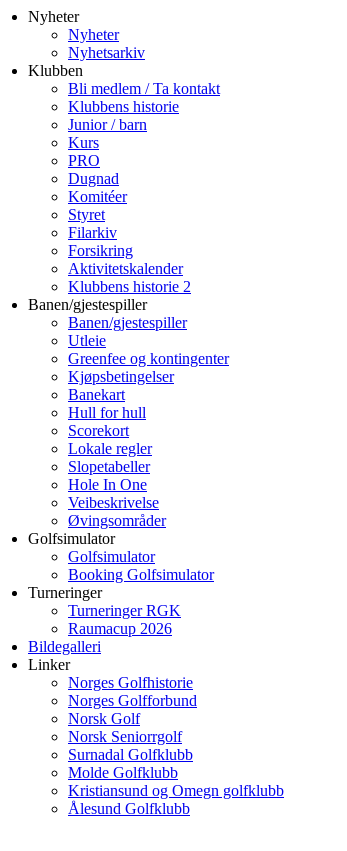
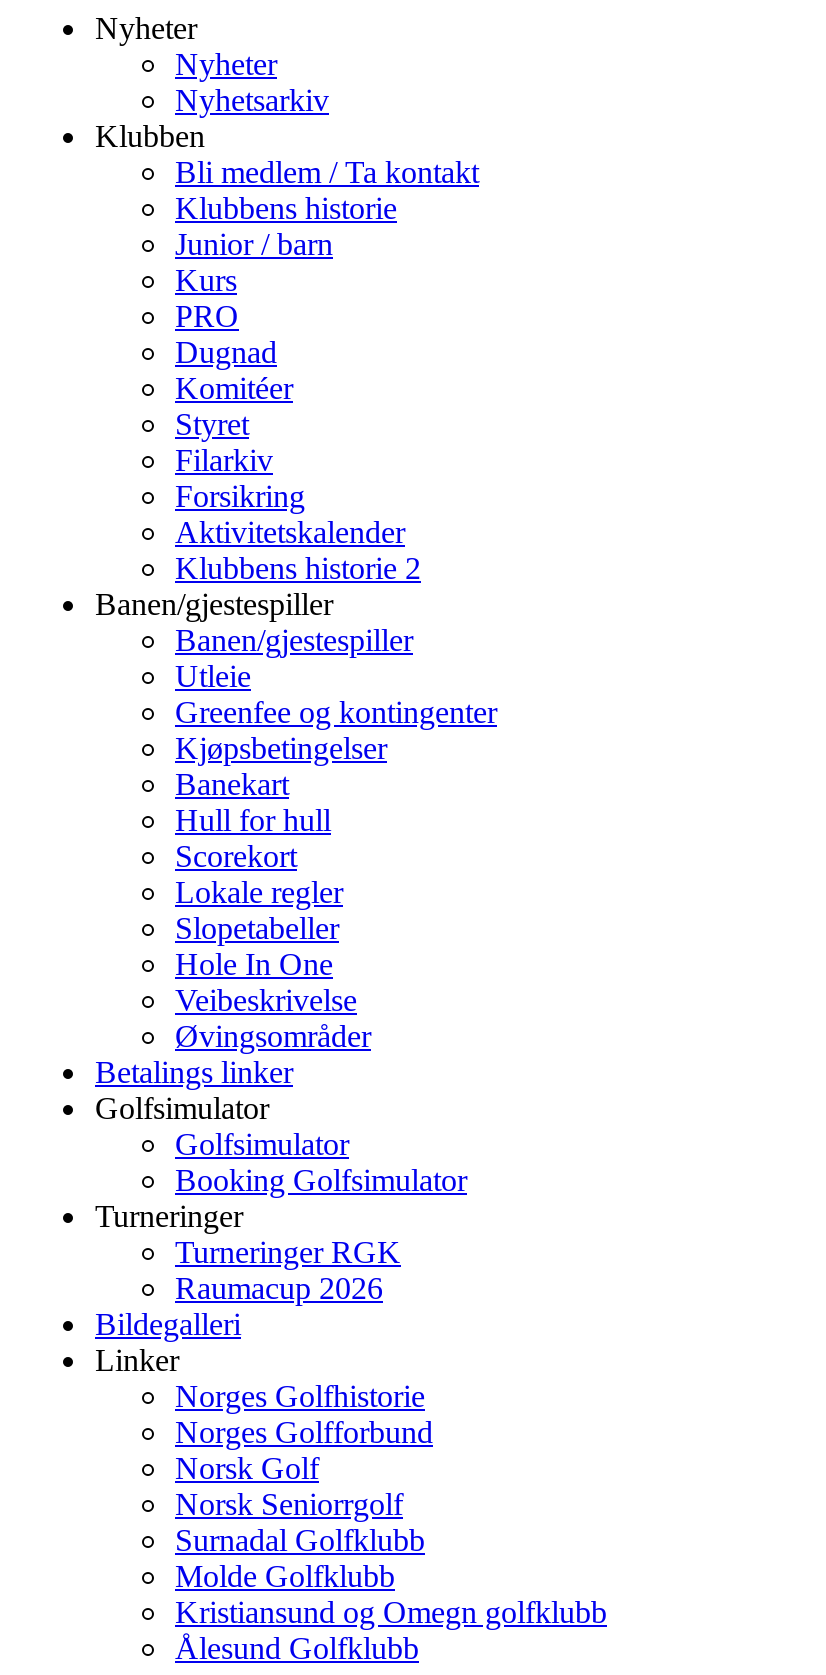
+ Betalings linker
